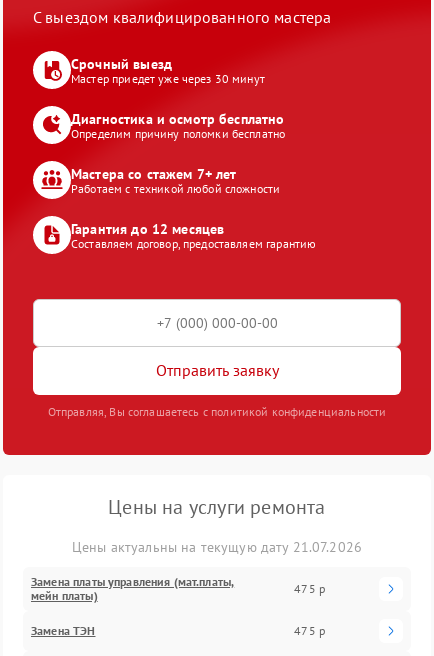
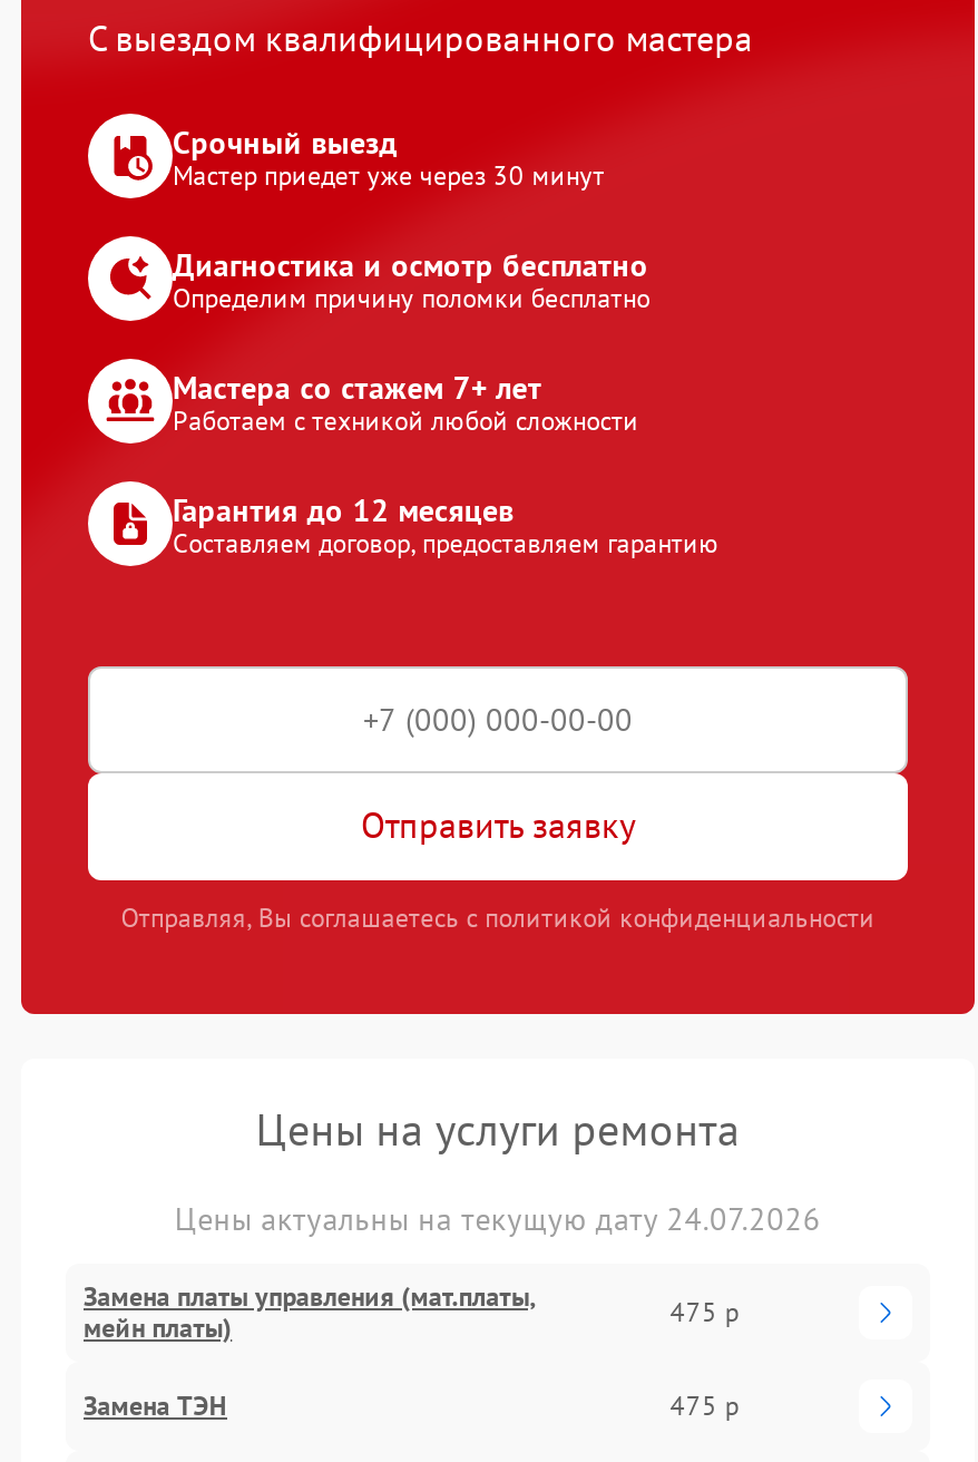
- Цены актуальны на текущую дату 21.07.2026
+ Цены актуальны на текущую дату 24.07.2026
